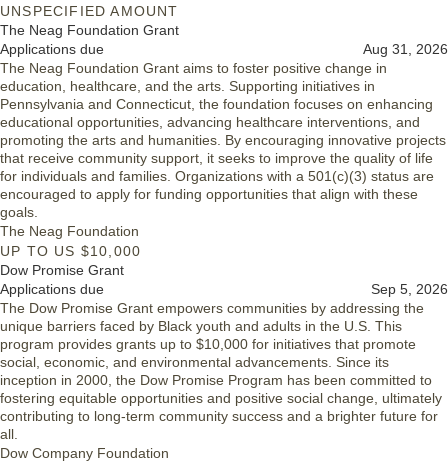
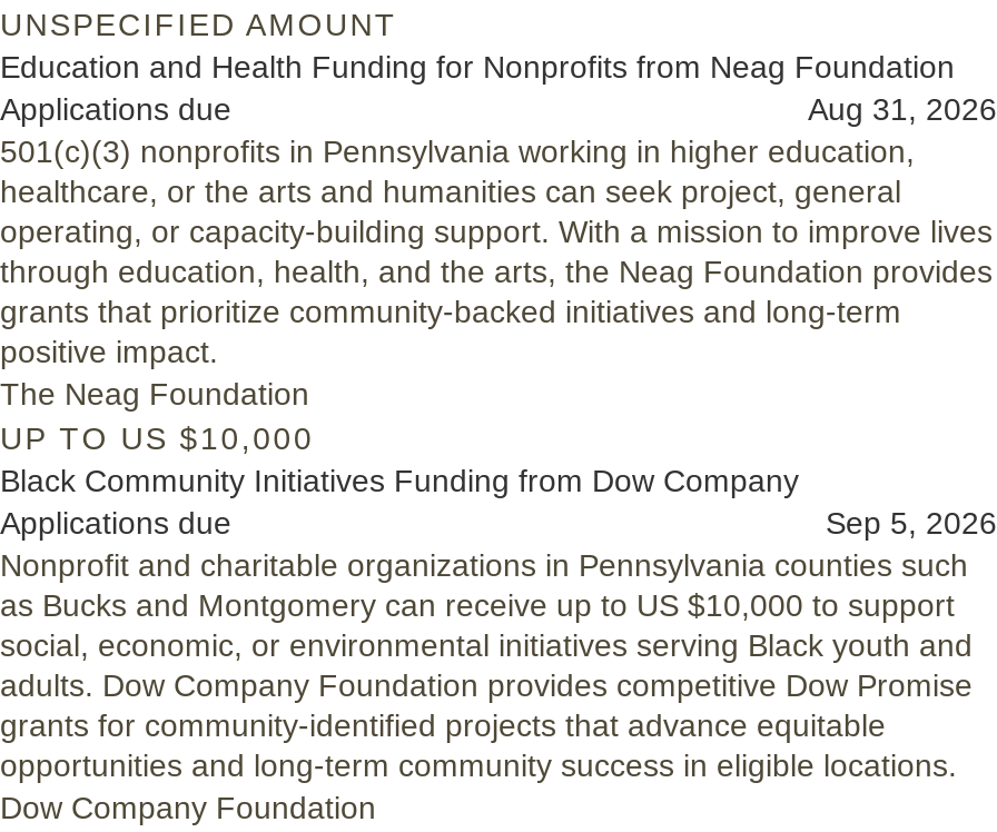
- The Neag Foundation Grant
+ Education and Health Funding for Nonprofits from Neag Foundation

- The Neag Foundation Grant aims to foster positive change in
- education, healthcare, and the arts. Supporting initiatives in
- Pennsylvania and Connecticut, the foundation focuses on enhancing
- educational opportunities, advancing healthcare interventions, and
- promoting the arts and humanities. By encouraging innovative projects
- that receive community support, it seeks to improve the quality of life
- for individuals and families. Organizations with a 501(c)(3) status are
- encouraged to apply for funding opportunities that align with these
- goals.
+ 501(c)(3) nonprofits in Pennsylvania working in higher education,
+ healthcare, or the arts and humanities can seek project, general
+ operating, or capacity-building support. With a mission to improve lives
+ through education, health, and the arts, the Neag Foundation provides
+ grants that prioritize community-backed initiatives and long-term
+ positive impact.

- Dow Promise Grant
+ Black Community Initiatives Funding from Dow Company

- The Dow Promise Grant empowers communities by addressing the
- unique barriers faced by Black youth and adults in the U.S. This
- program provides grants up to $10,000 for initiatives that promote
- social, economic, and environmental advancements. Since its
- inception in 2000, the Dow Promise Program has been committed to
- fostering equitable opportunities and positive social change, ultimately
- contributing to long-term community success and a brighter future for
- all.
+ Nonprofit and charitable organizations in Pennsylvania counties such
+ as Bucks and Montgomery can receive up to US $10,000 to support
+ social, economic, or environmental initiatives serving Black youth and
+ adults. Dow Company Foundation provides competitive Dow Promise
+ grants for community-identified projects that advance equitable
+ opportunities and long-term community success in eligible locations.
